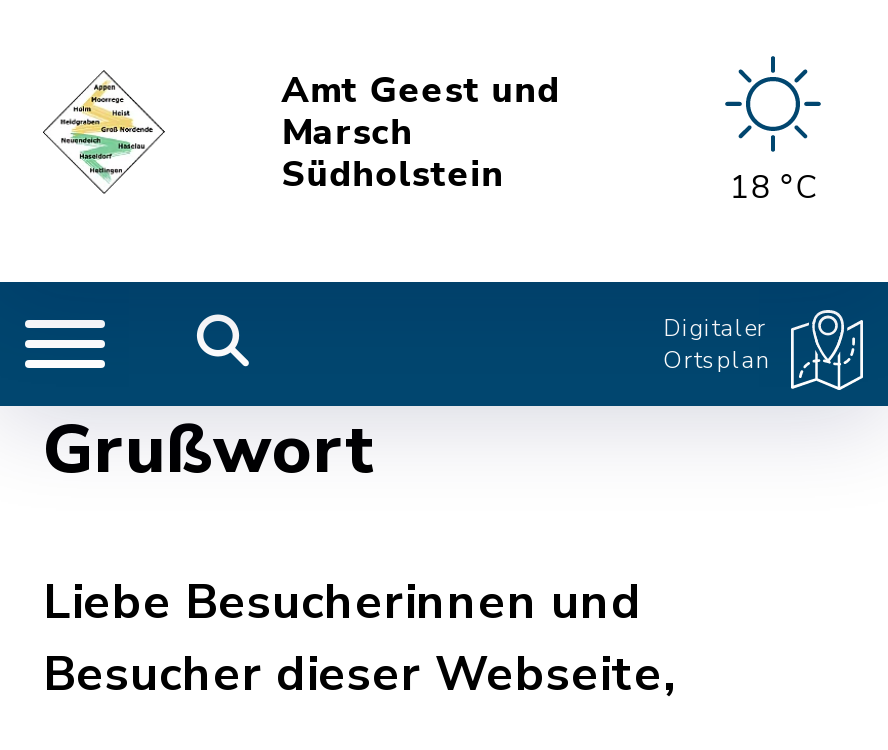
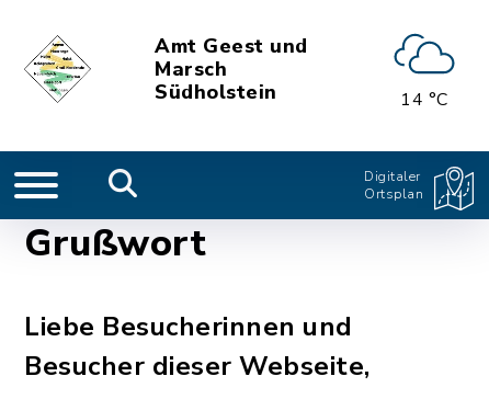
- [image]
- 18 °C
+ [image]
+ 14 °C
